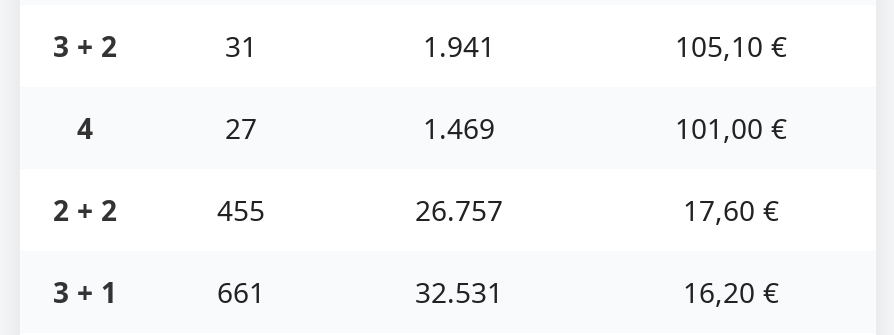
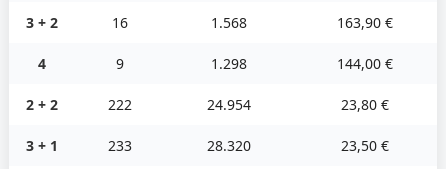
- 31
+ 16

- 1.941
+ 1.568

- 105,10 €
+ 163,90 €

- 27
+ 9

- 1.469
+ 1.298

- 101,00 €
+ 144,00 €

- 455
+ 222

- 26.757
+ 24.954

- 17,60 €
+ 23,80 €

- 661
+ 233

- 32.531
+ 28.320

- 16,20 €
+ 23,50 €
